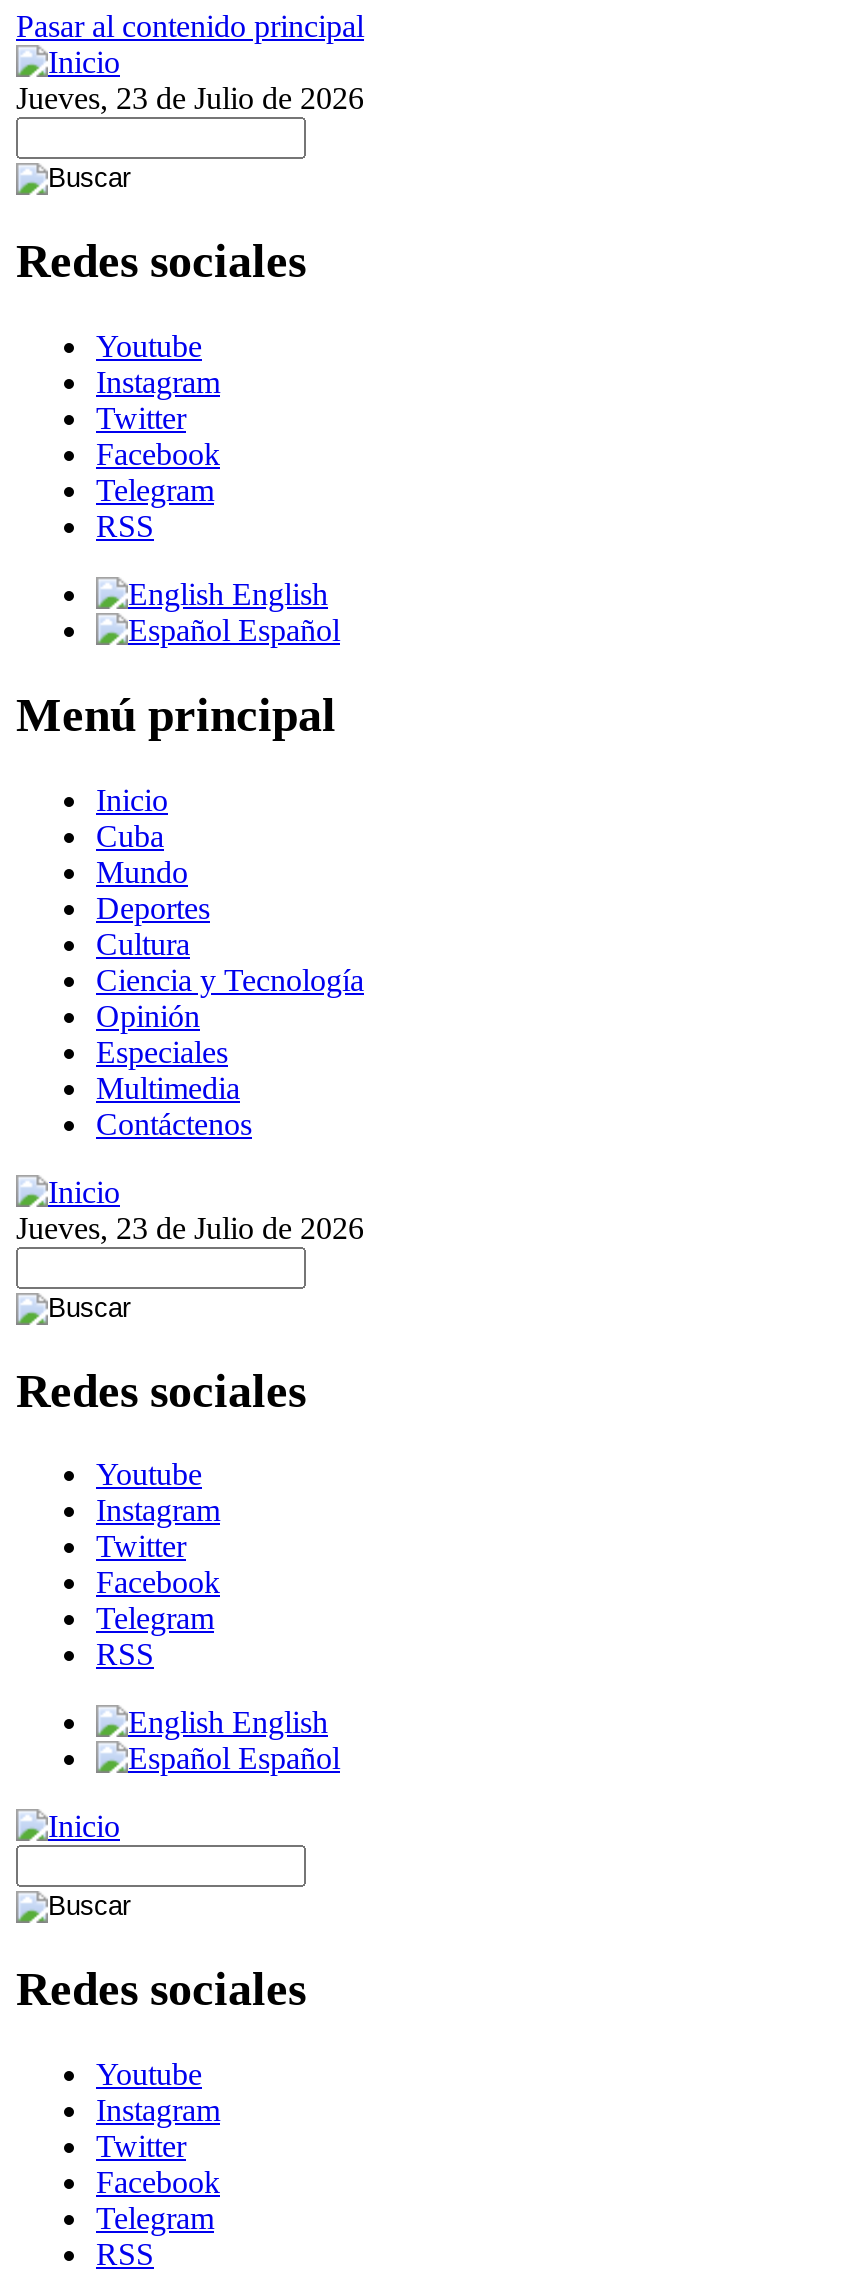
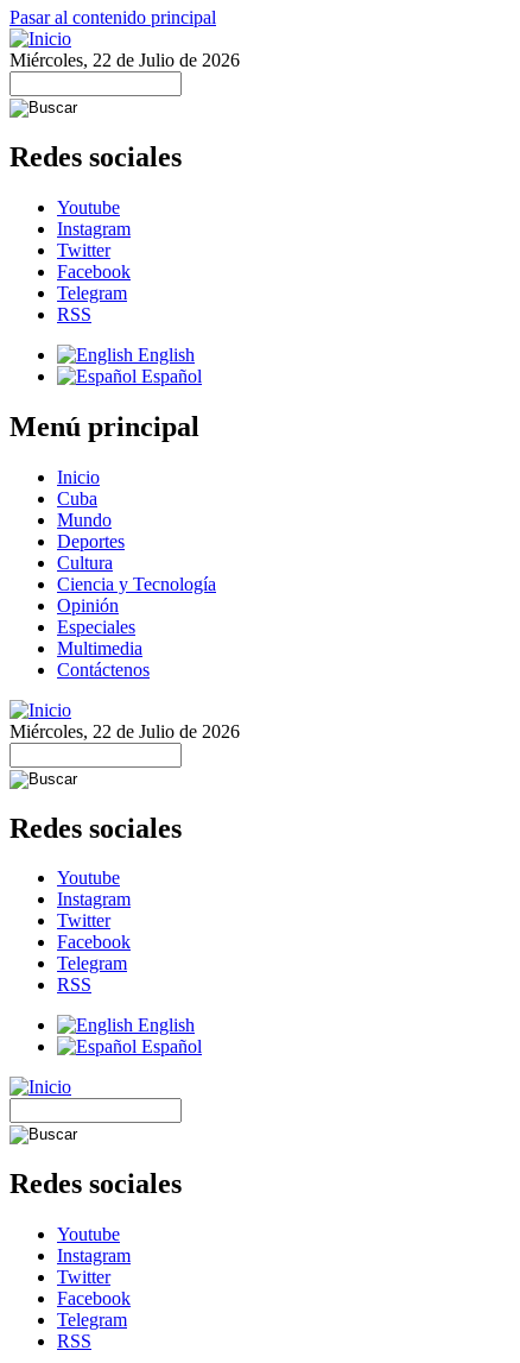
- Jueves, 23 de Julio de 2026
+ Miércoles, 22 de Julio de 2026

- Jueves, 23 de Julio de 2026
+ Miércoles, 22 de Julio de 2026
